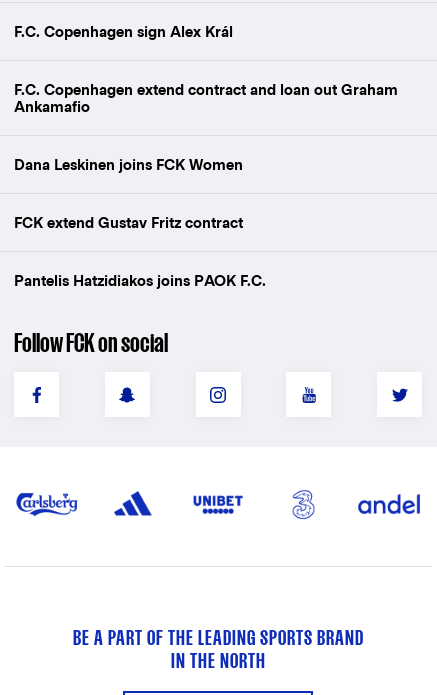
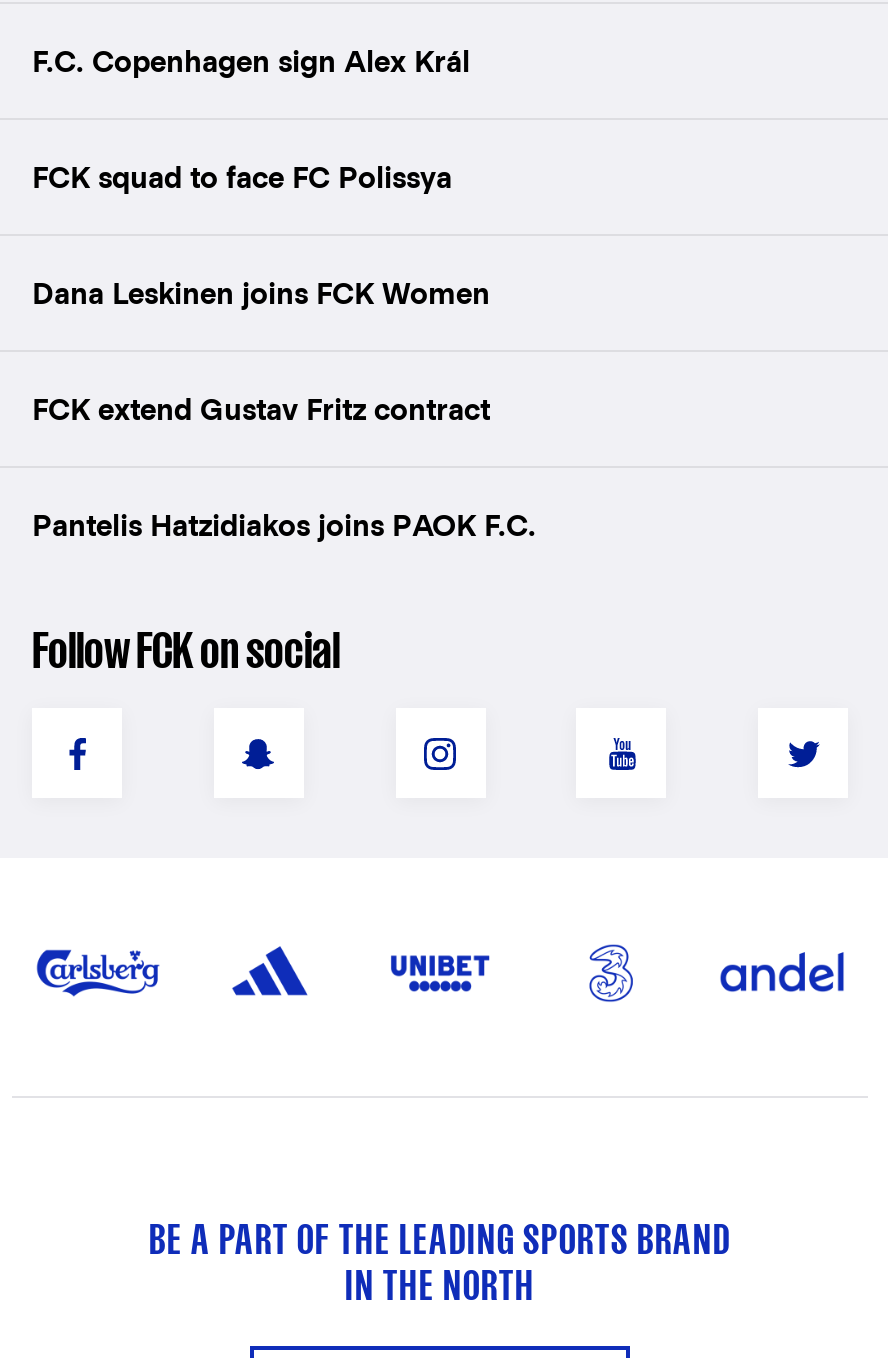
- F.C. Copenhagen extend contract and loan out Graham
- Ankamafio
+ FCK squad to face FC Polissya
